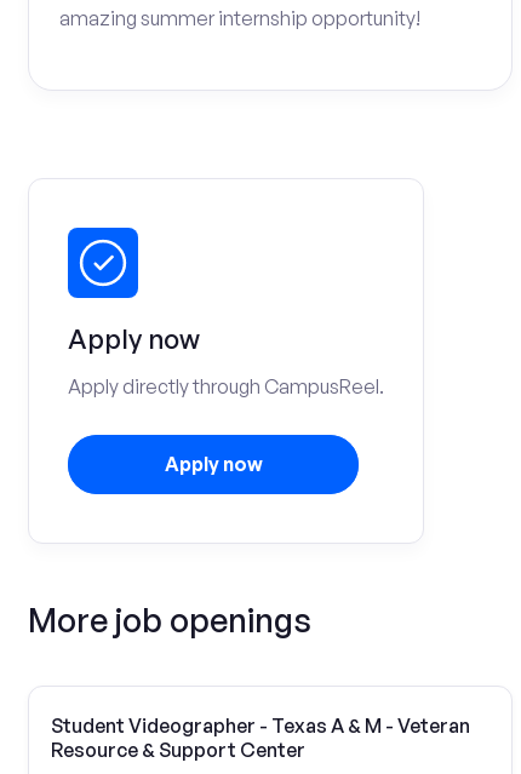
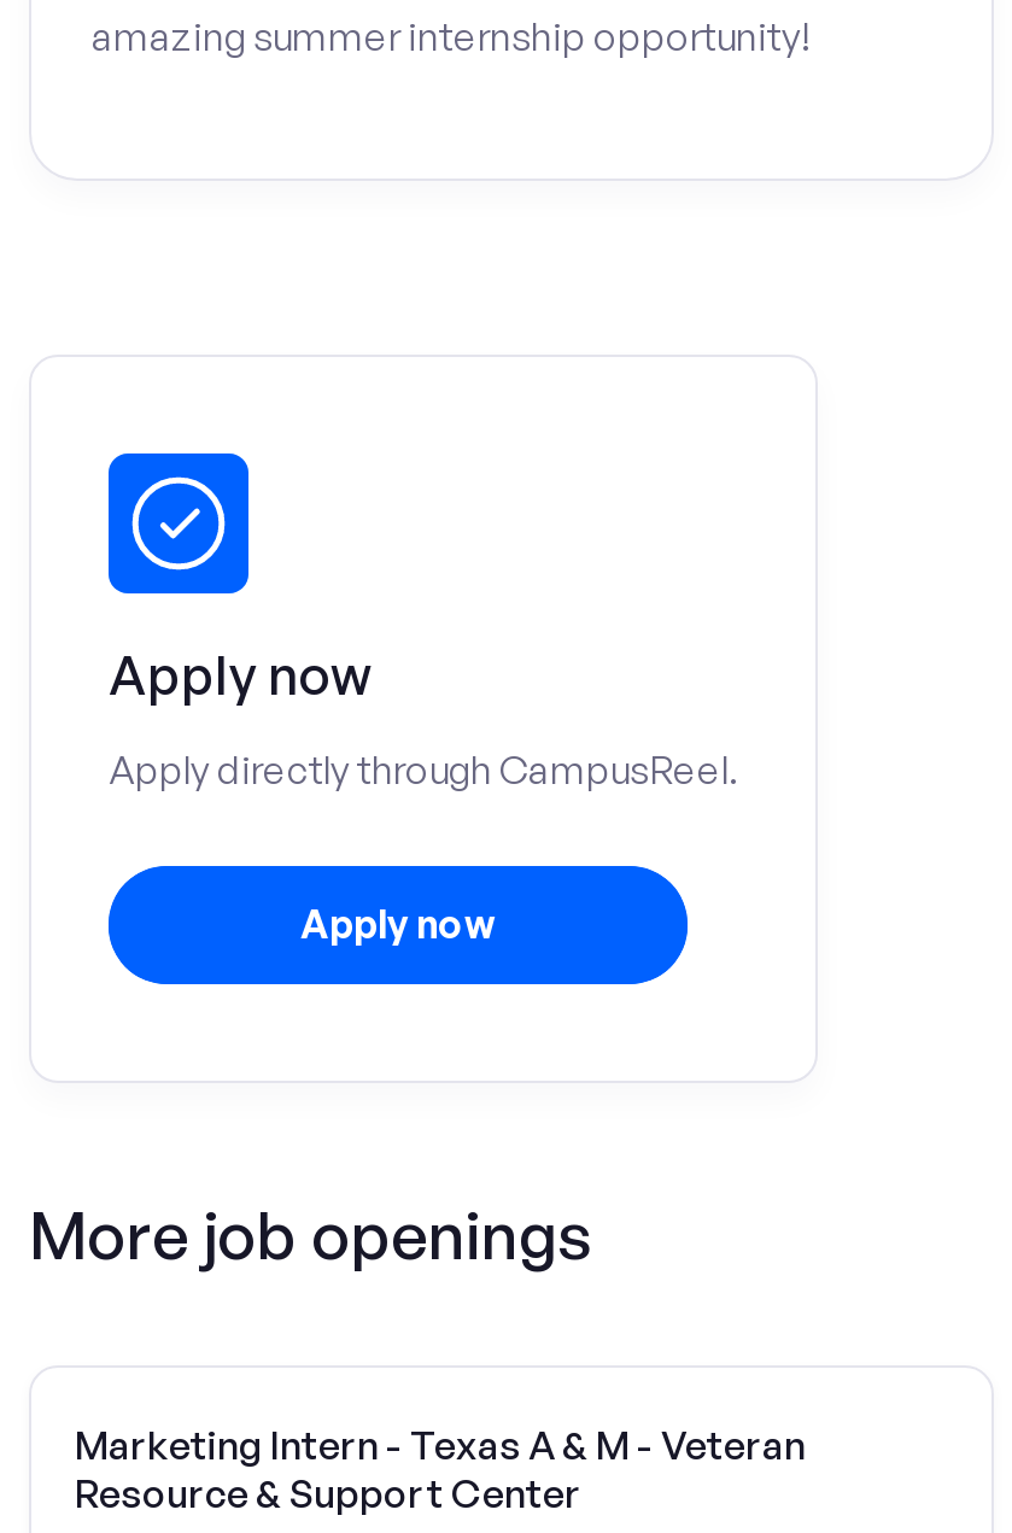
- Student Videographer - Texas A & M - Veteran
+ Marketing Intern - Texas A & M - Veteran
